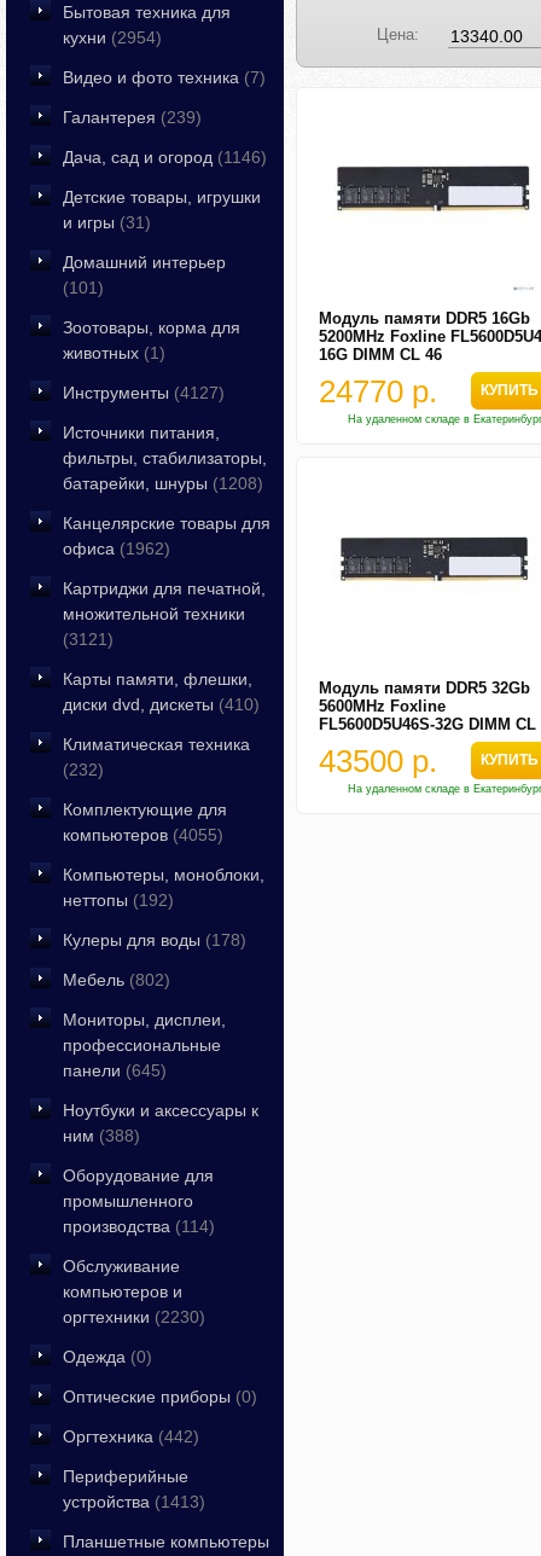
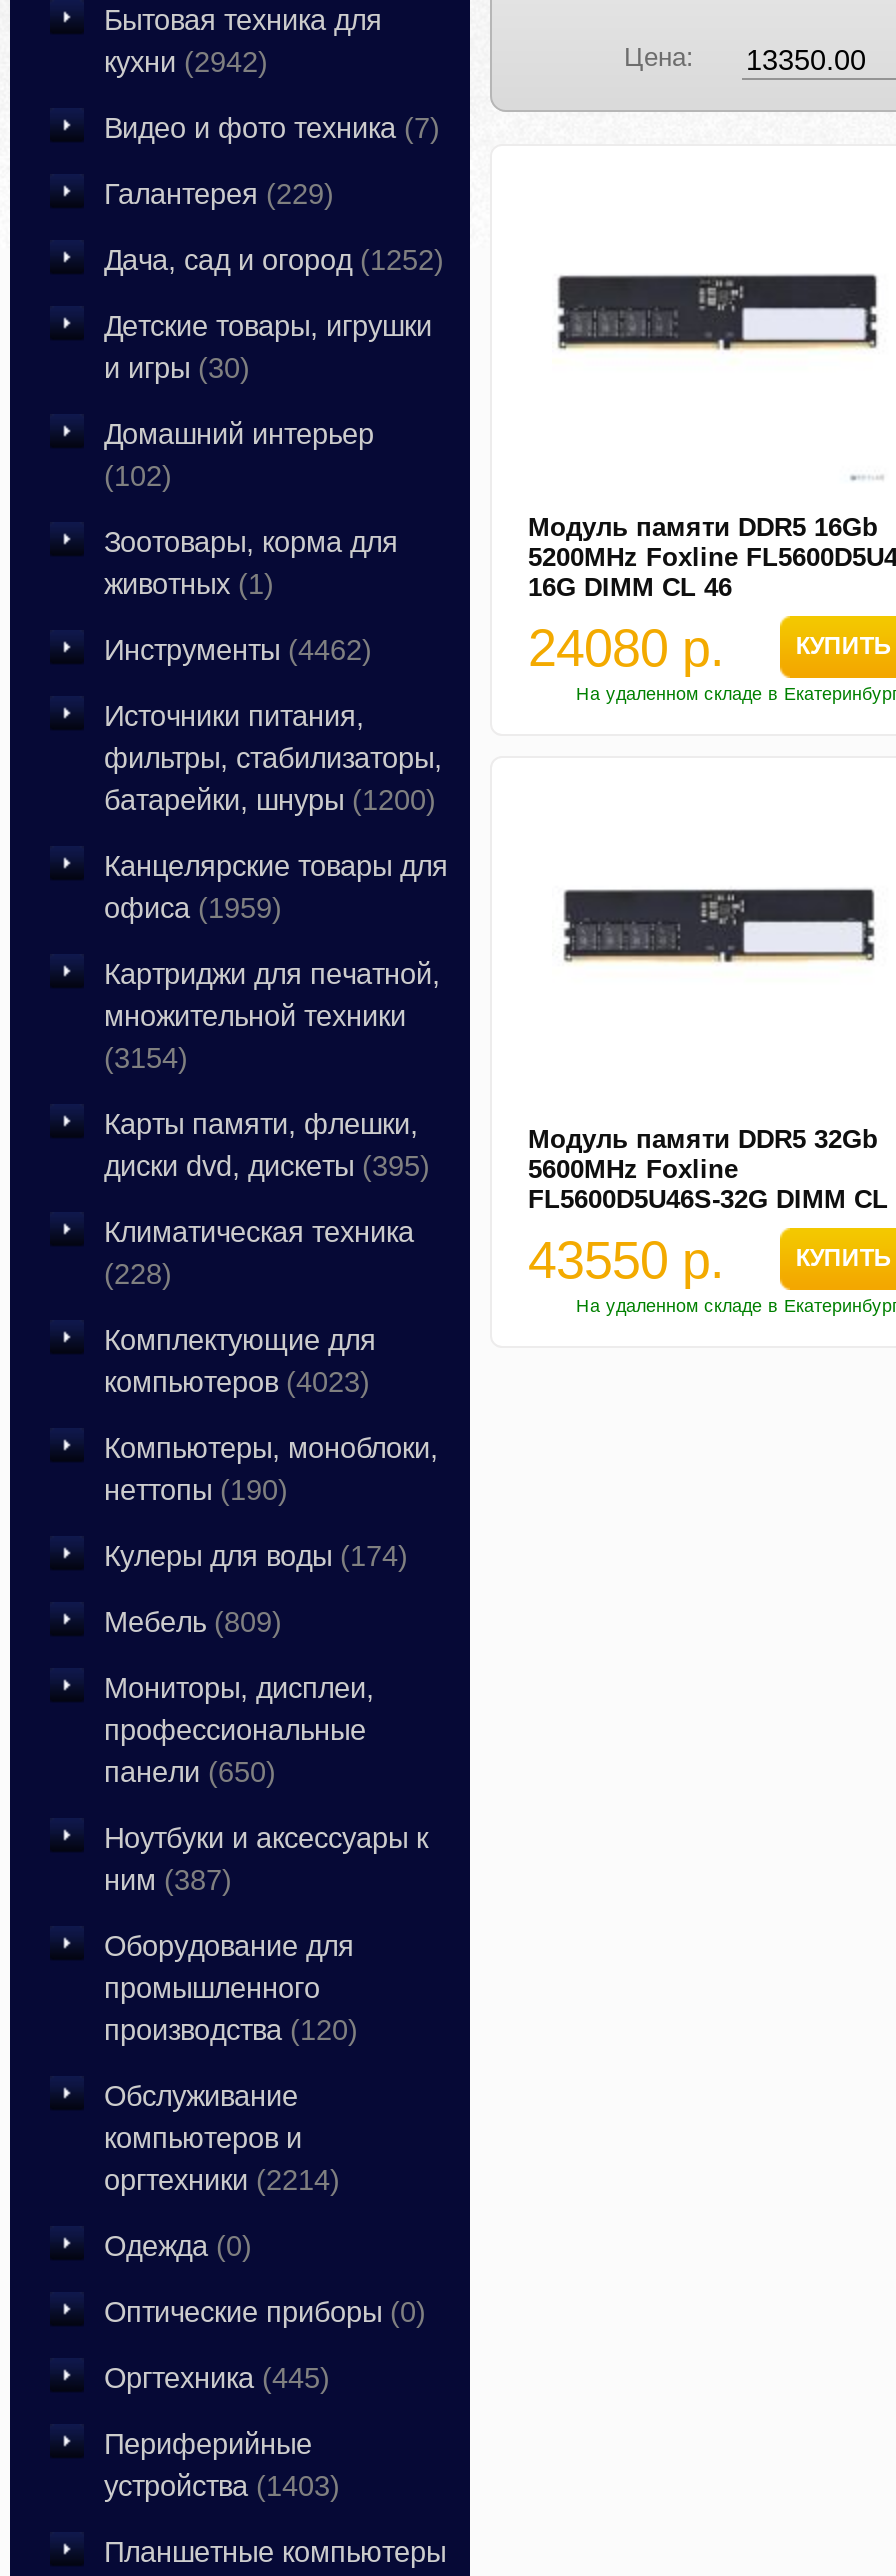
- кухни (2954)
+ кухни (2942)

- Галантерея (239)
+ Галантерея (229)

- Дача, сад и огород (1146)
+ Дача, сад и огород (1252)

- и игры (31)
+ и игры (30)

- (101)
+ (102)

- 24770 р.
+ 24080 р.

- Инструменты (4127)
+ Инструменты (4462)

- батарейки, шнуры (1208)
+ батарейки, шнуры (1200)

- офиса (1962)
+ офиса (1959)

- (3121)
+ (3154)

- диски dvd, дискеты (410)
+ диски dvd, дискеты (395)

- 43500 р.
+ 43550 р.

- (232)
+ (228)

- компьютеров (4055)
+ компьютеров (4023)

- неттопы (192)
+ неттопы (190)

- Кулеры для воды (178)
+ Кулеры для воды (174)

- Мебель (802)
+ Мебель (809)

- панели (645)
+ панели (650)

- ним (388)
+ ним (387)

- производства (114)
+ производства (120)

- оргтехники (2230)
+ оргтехники (2214)

- Оргтехника (442)
+ Оргтехника (445)

- устройства (1413)
+ устройства (1403)
